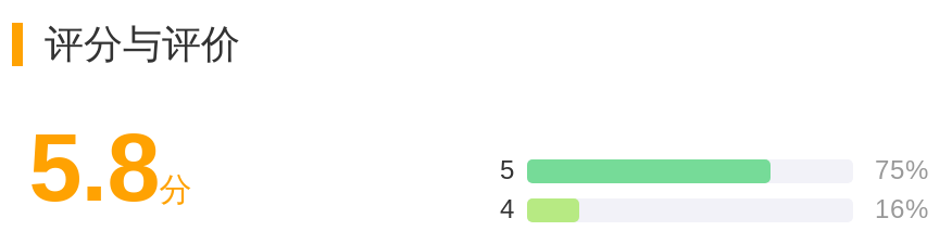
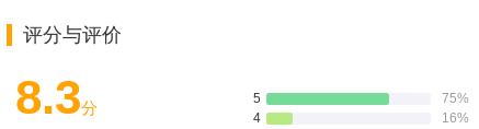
- 5.8分
+ 8.3分
